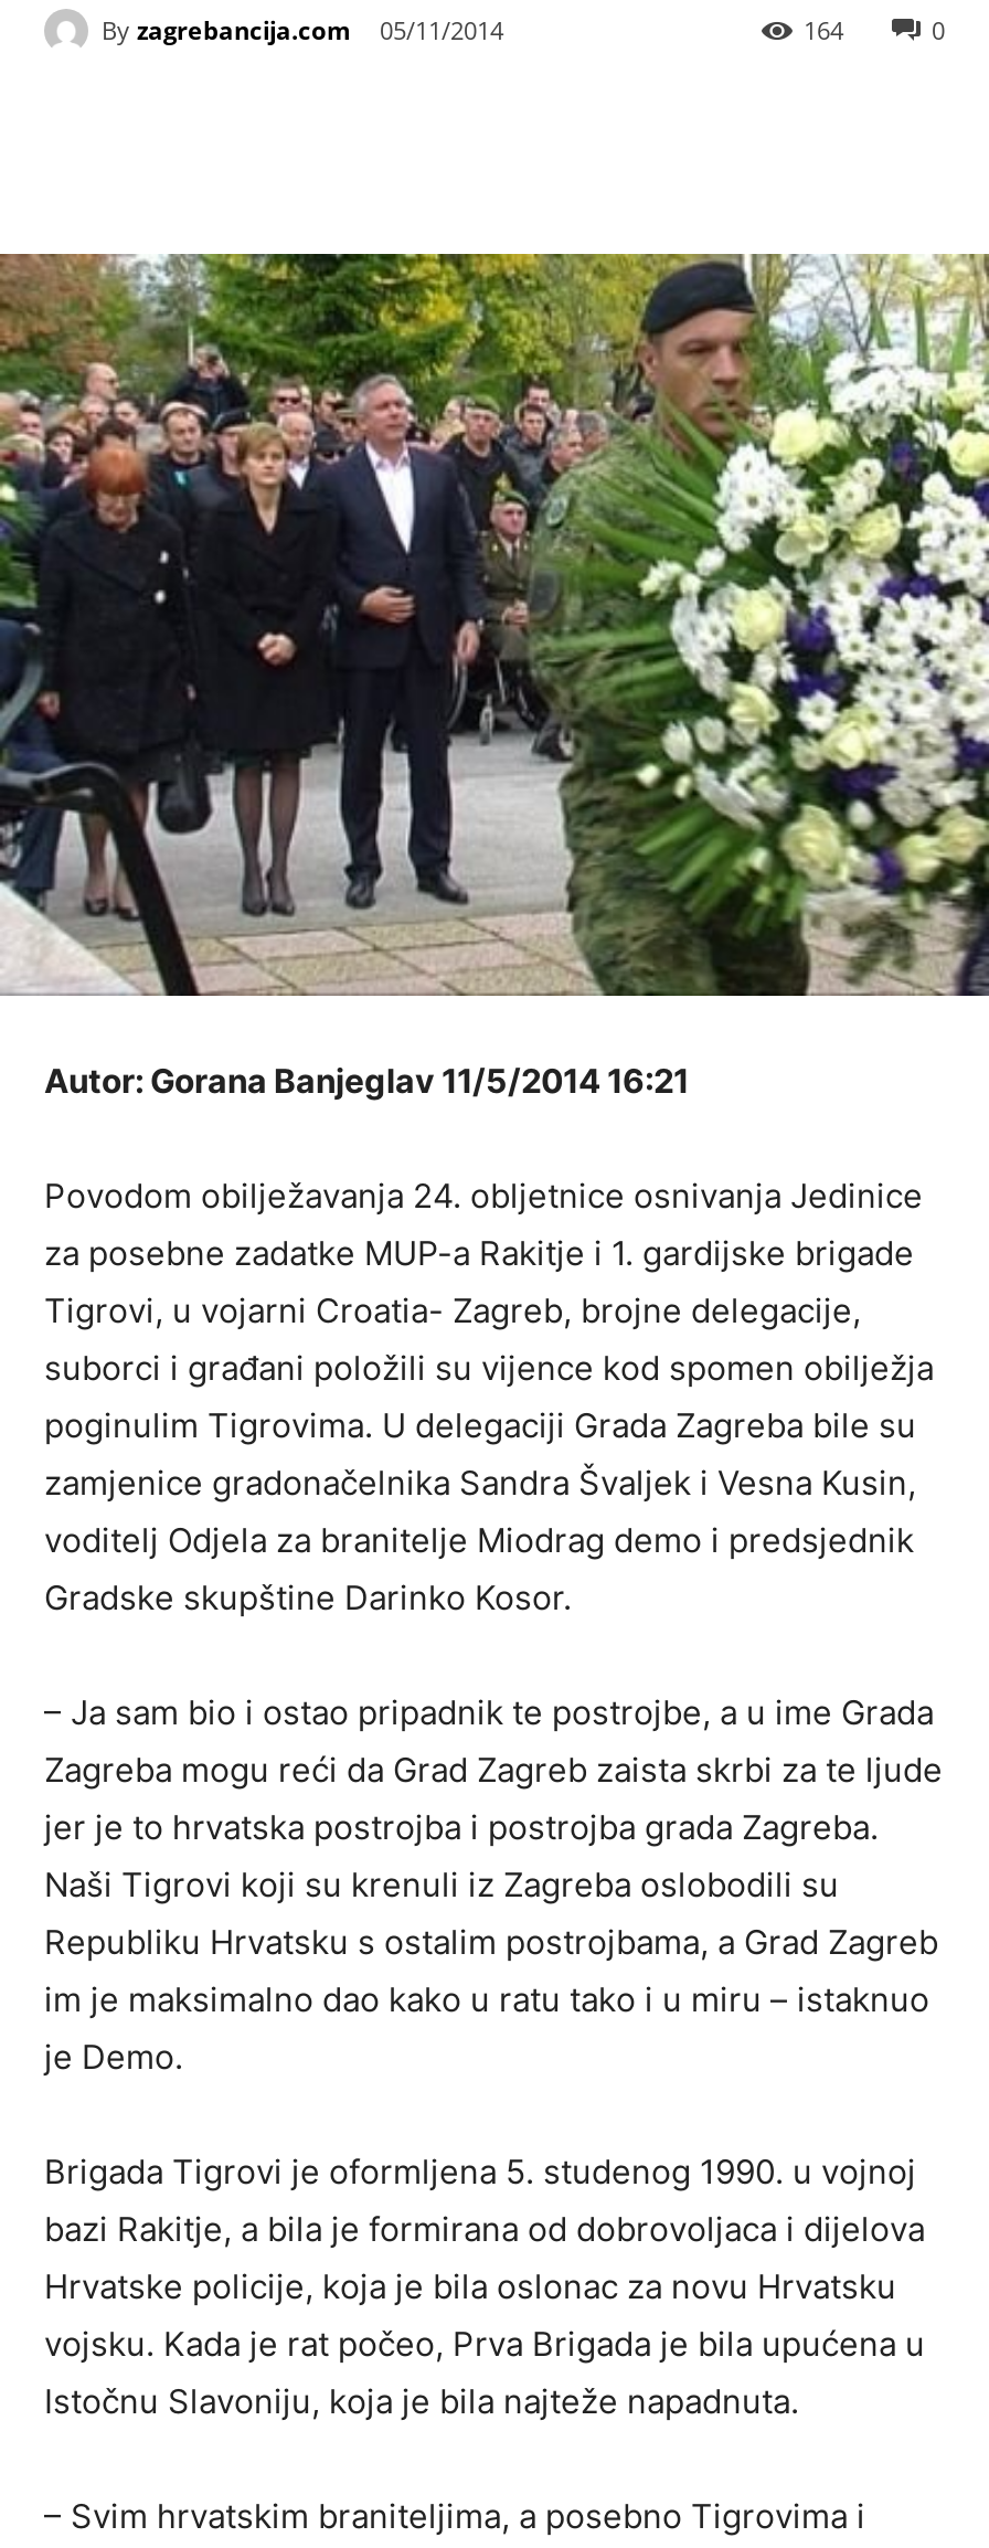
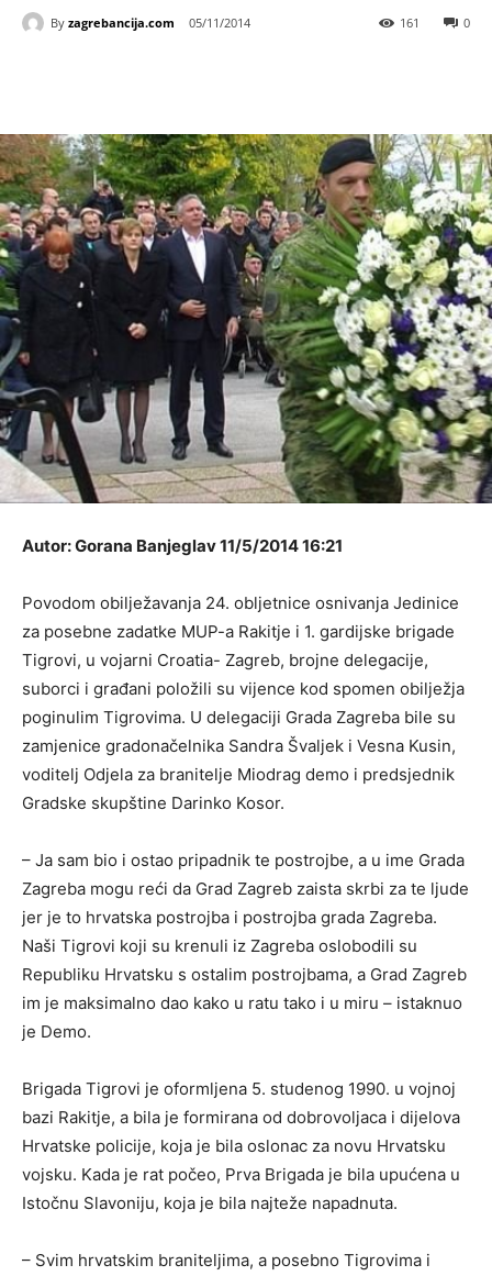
- 164
+ 161
